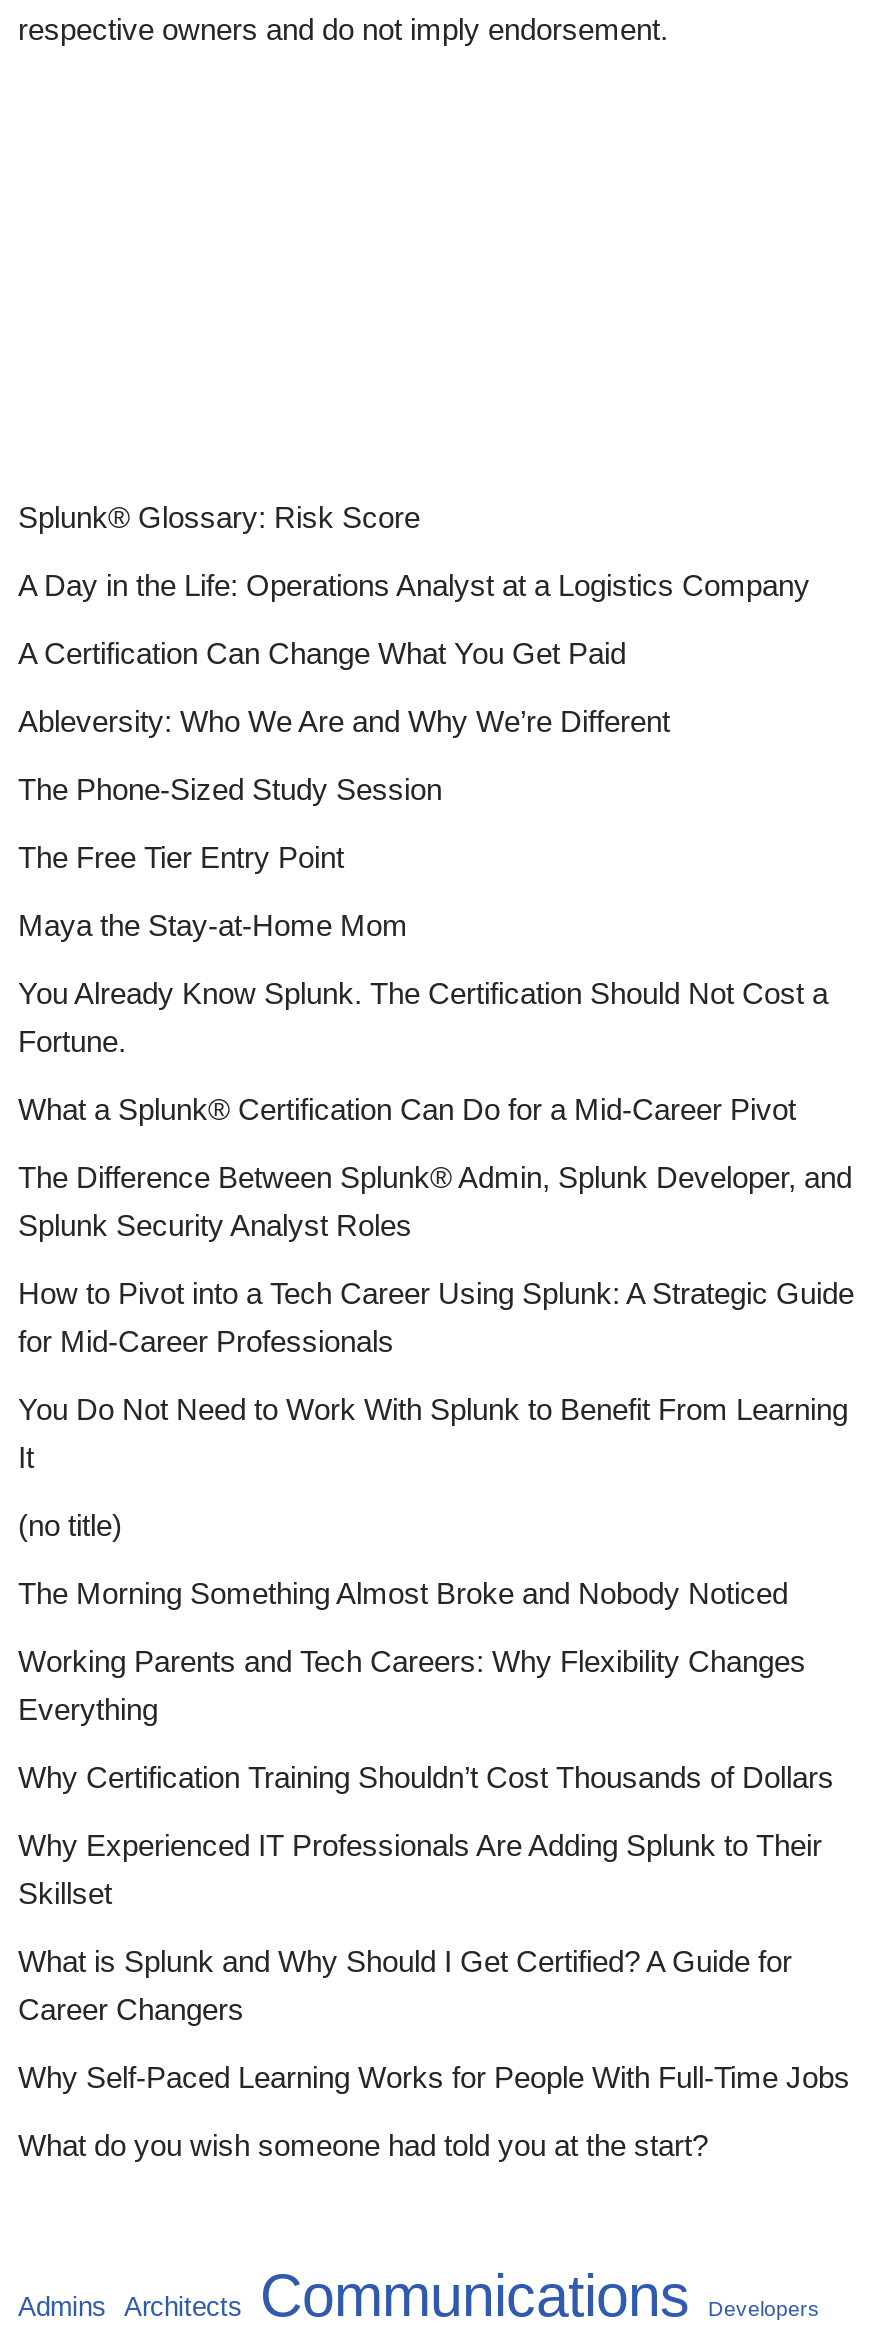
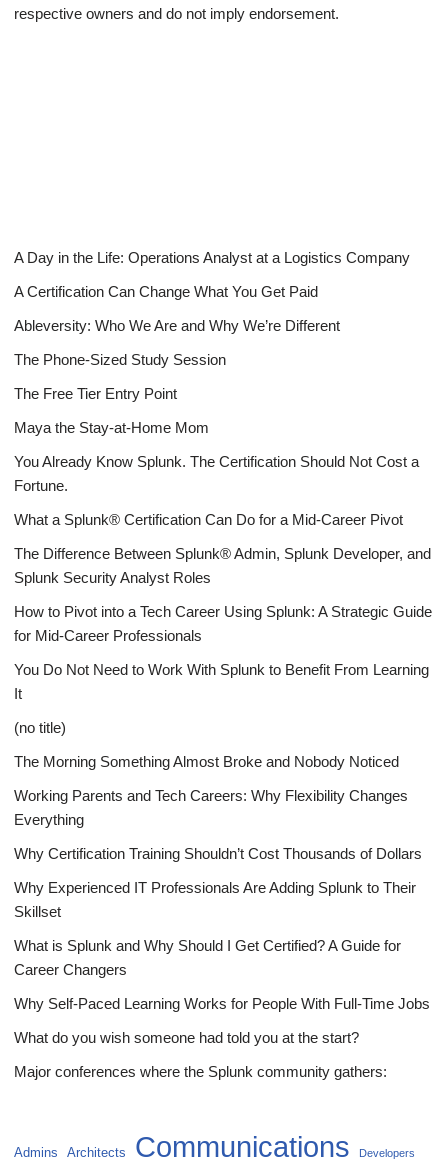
- Splunk® Glossary: Risk Score

moved up: A Day in the Life: Operations Analyst at a Logistics Company | A Certification Can Change What You Get Paid | Ableversity: Who We Are and Why We’re Different | ... | Why Self-Paced Learning Works for People With Full-Time Jobs | What do you wish someone had told you at the start?

+ Major conferences where the Splunk community gathers:
